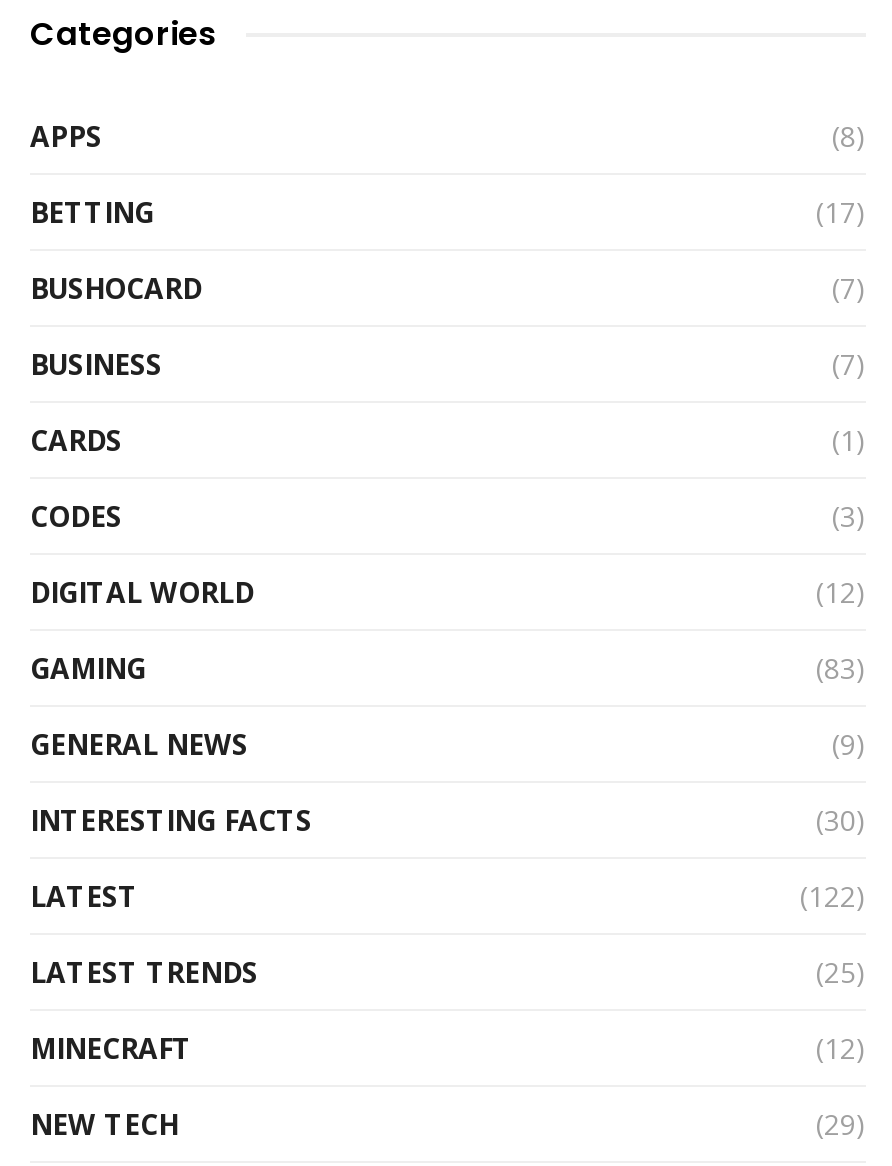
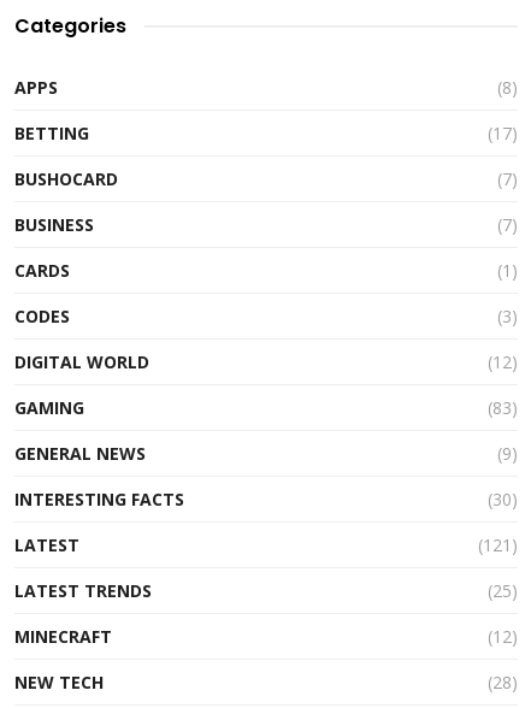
- (122)
+ (121)

- (29)
+ (28)
